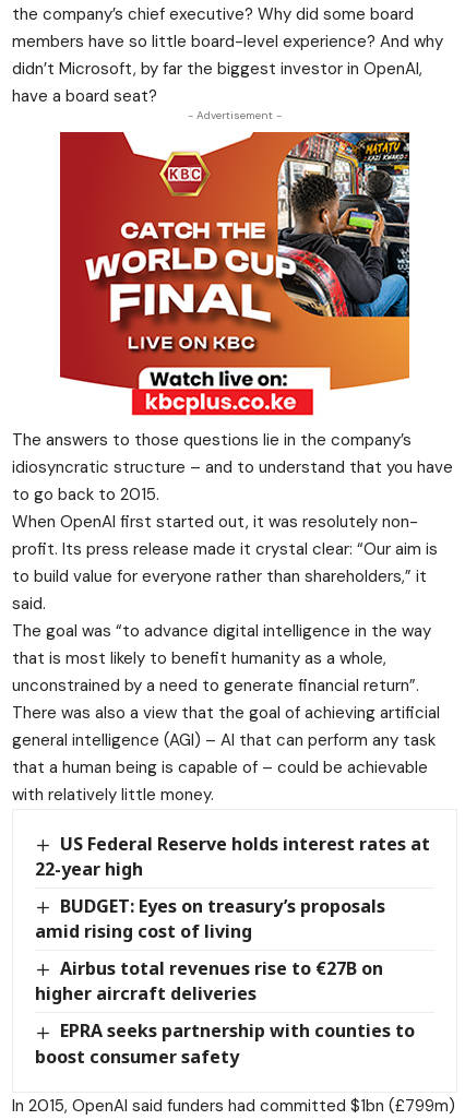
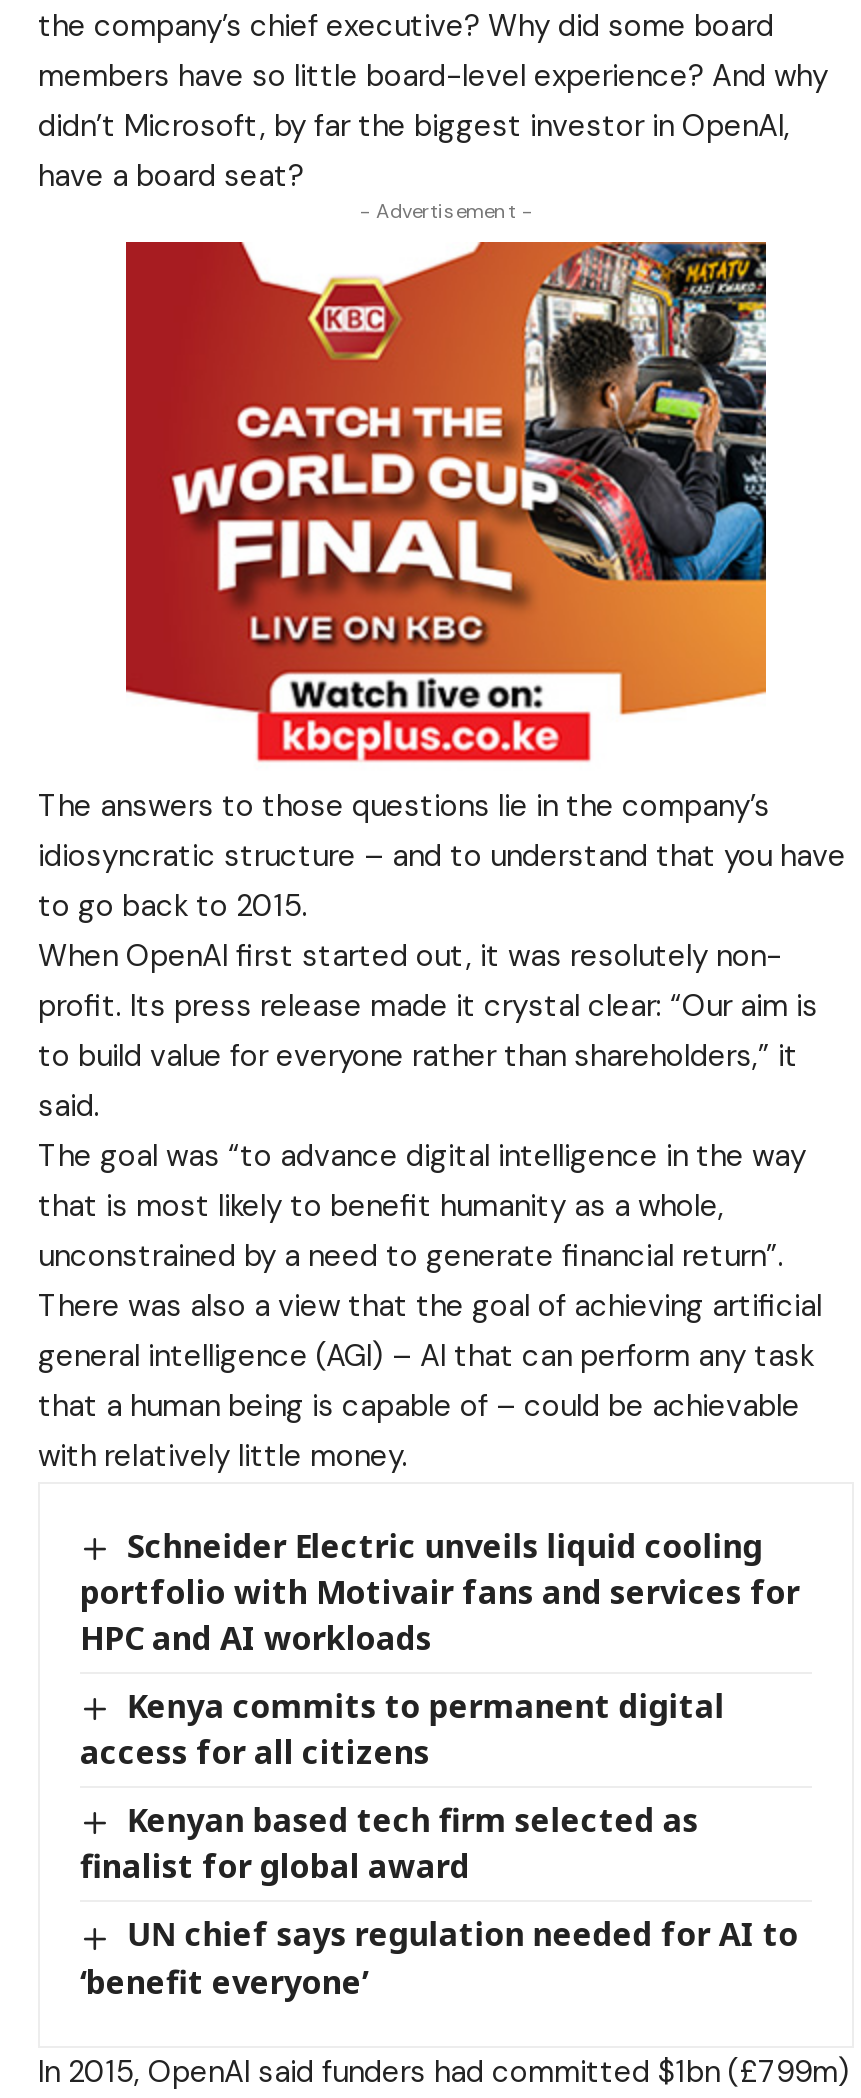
- US Federal Reserve holds interest rates at
- 22-year high
+ Schneider Electric unveils liquid cooling
+ portfolio with Motivair fans and services for
+ HPC and AI workloads

- BUDGET: Eyes on treasury’s proposals
- amid rising cost of living
+ Kenya commits to permanent digital
+ access for all citizens

- Airbus total revenues rise to €27B on
- higher aircraft deliveries
+ Kenyan based tech firm selected as
+ finalist for global award

- EPRA seeks partnership with counties to
- boost consumer safety
+ UN chief says regulation needed for AI to
+ ‘benefit everyone’
